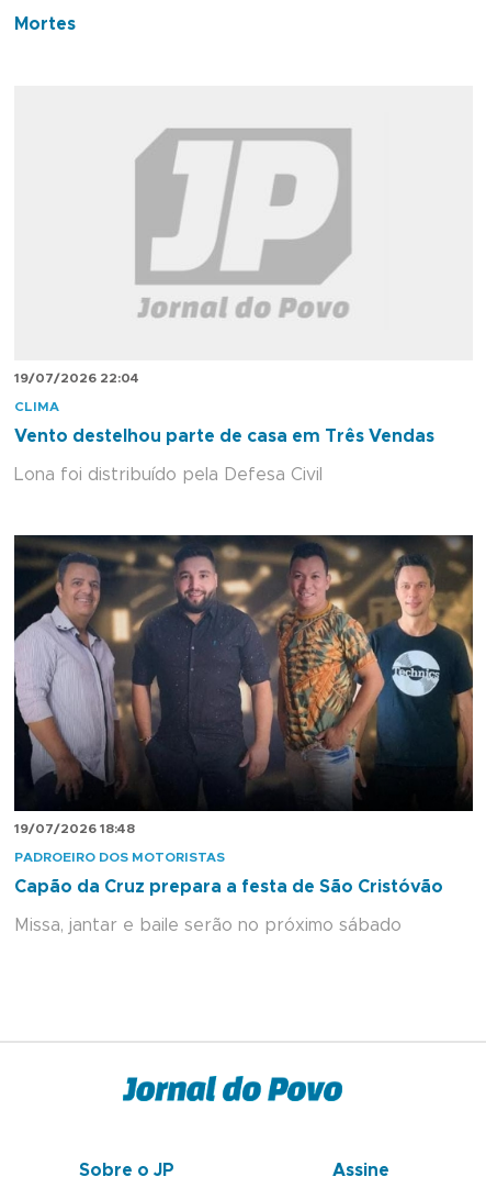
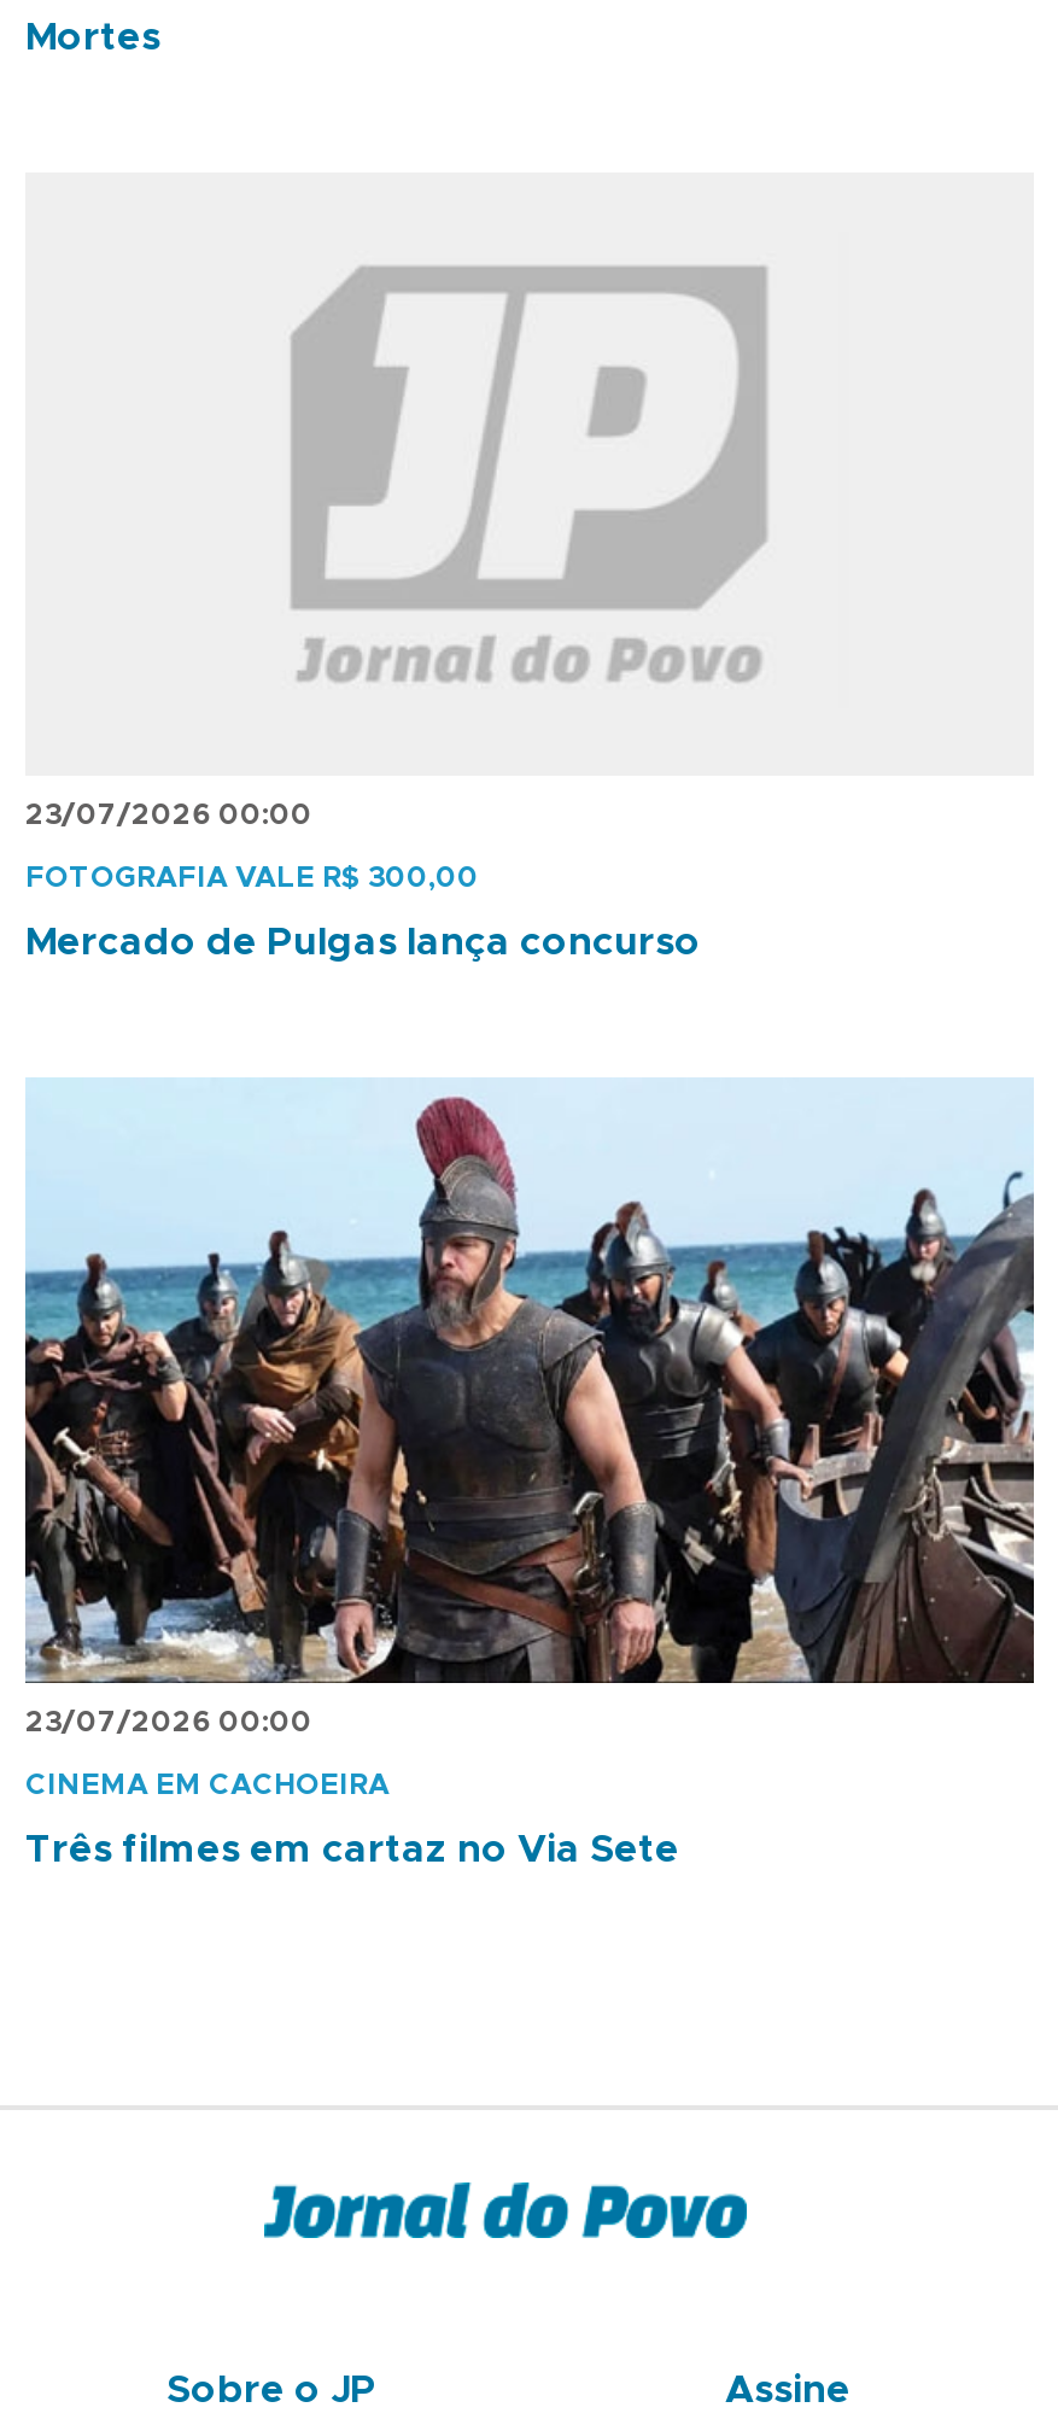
- 19/07/2026 22:04
- CLIMA
- Vento destelhou parte de casa em Três Vendas
- Lona foi distribuído pela Defesa Civil
+ 23/07/2026 00:00
+ FOTOGRAFIA VALE R$ 300,00
+ Mercado de Pulgas lança concurso

- [image]
- 19/07/2026 18:48
- PADROEIRO DOS MOTORISTAS
- Capão da Cruz prepara a festa de São Cristóvão
- Missa, jantar e baile serão no próximo sábado
+ [image]
+ 23/07/2026 00:00
+ CINEMA EM CACHOEIRA
+ Três filmes em cartaz no Via Sete
